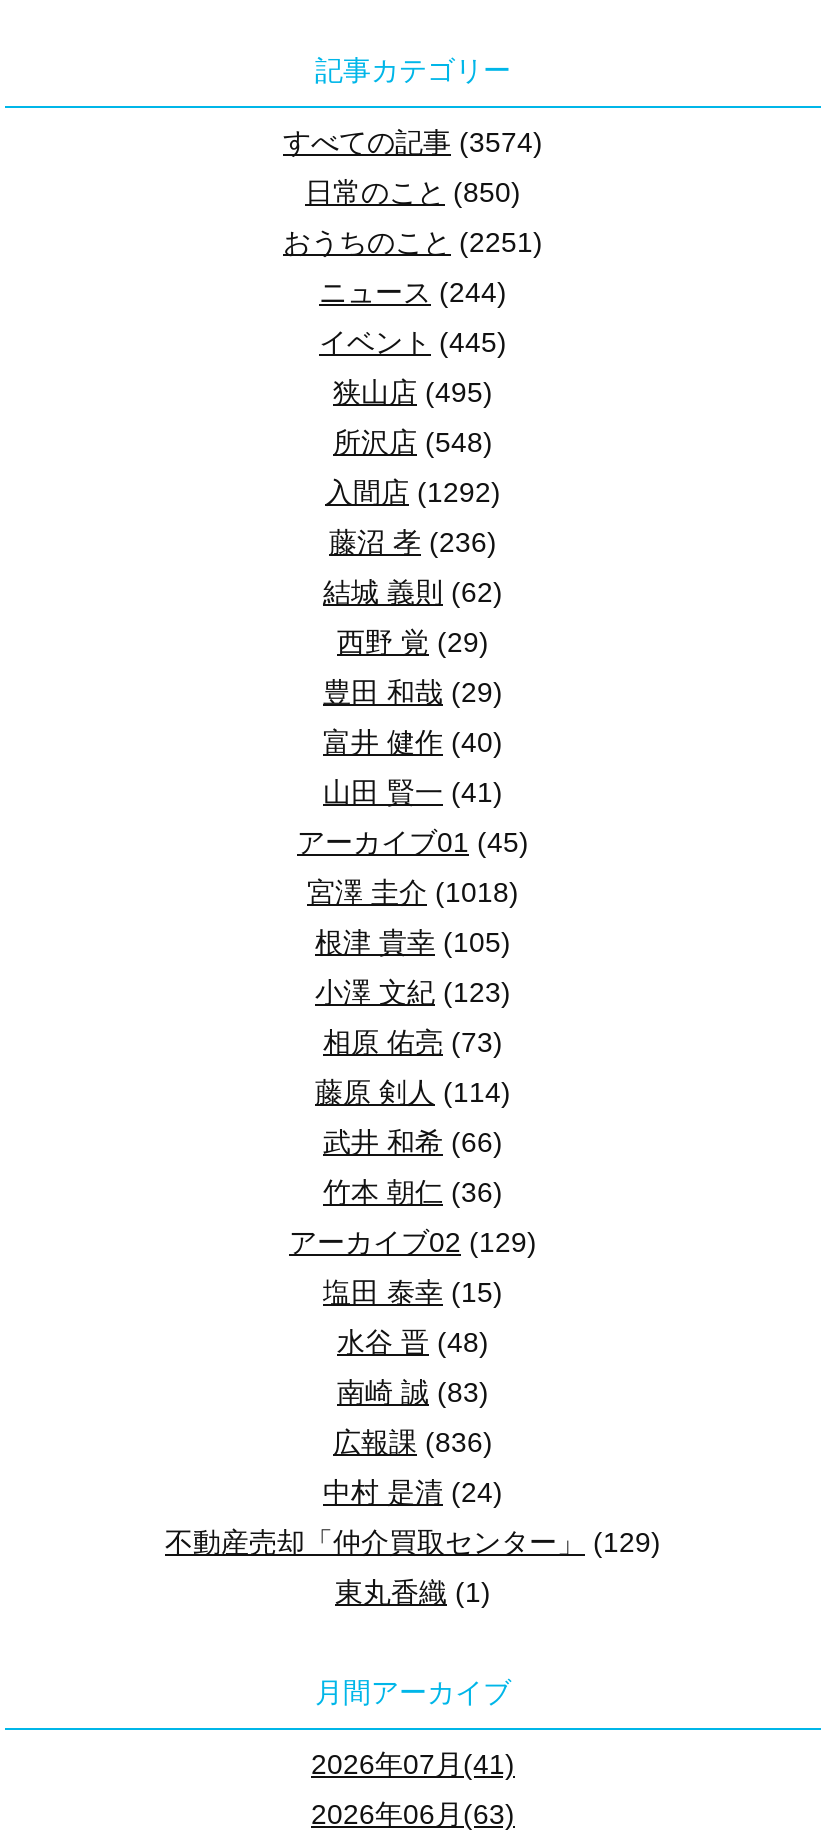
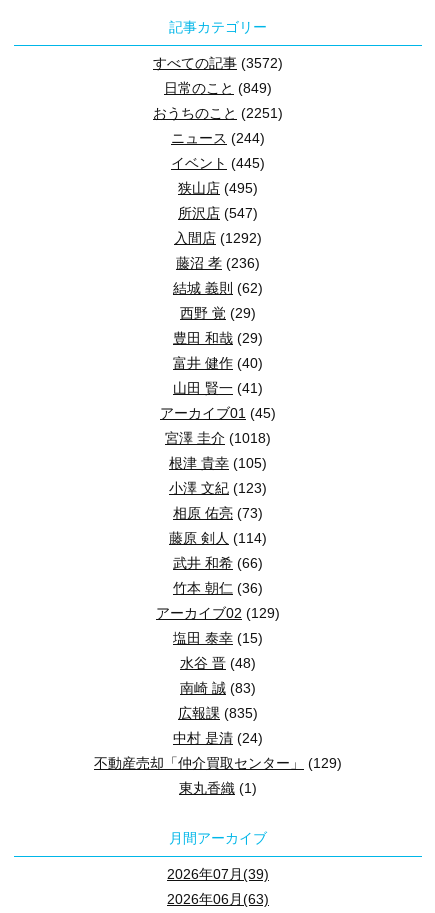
- すべての記事(3574)
+ すべての記事(3572)

- 日常のこと(850)
+ 日常のこと(849)

- 所沢店(548)
+ 所沢店(547)

- 広報課(836)
+ 広報課(835)

- 2026年07月(41)
+ 2026年07月(39)
